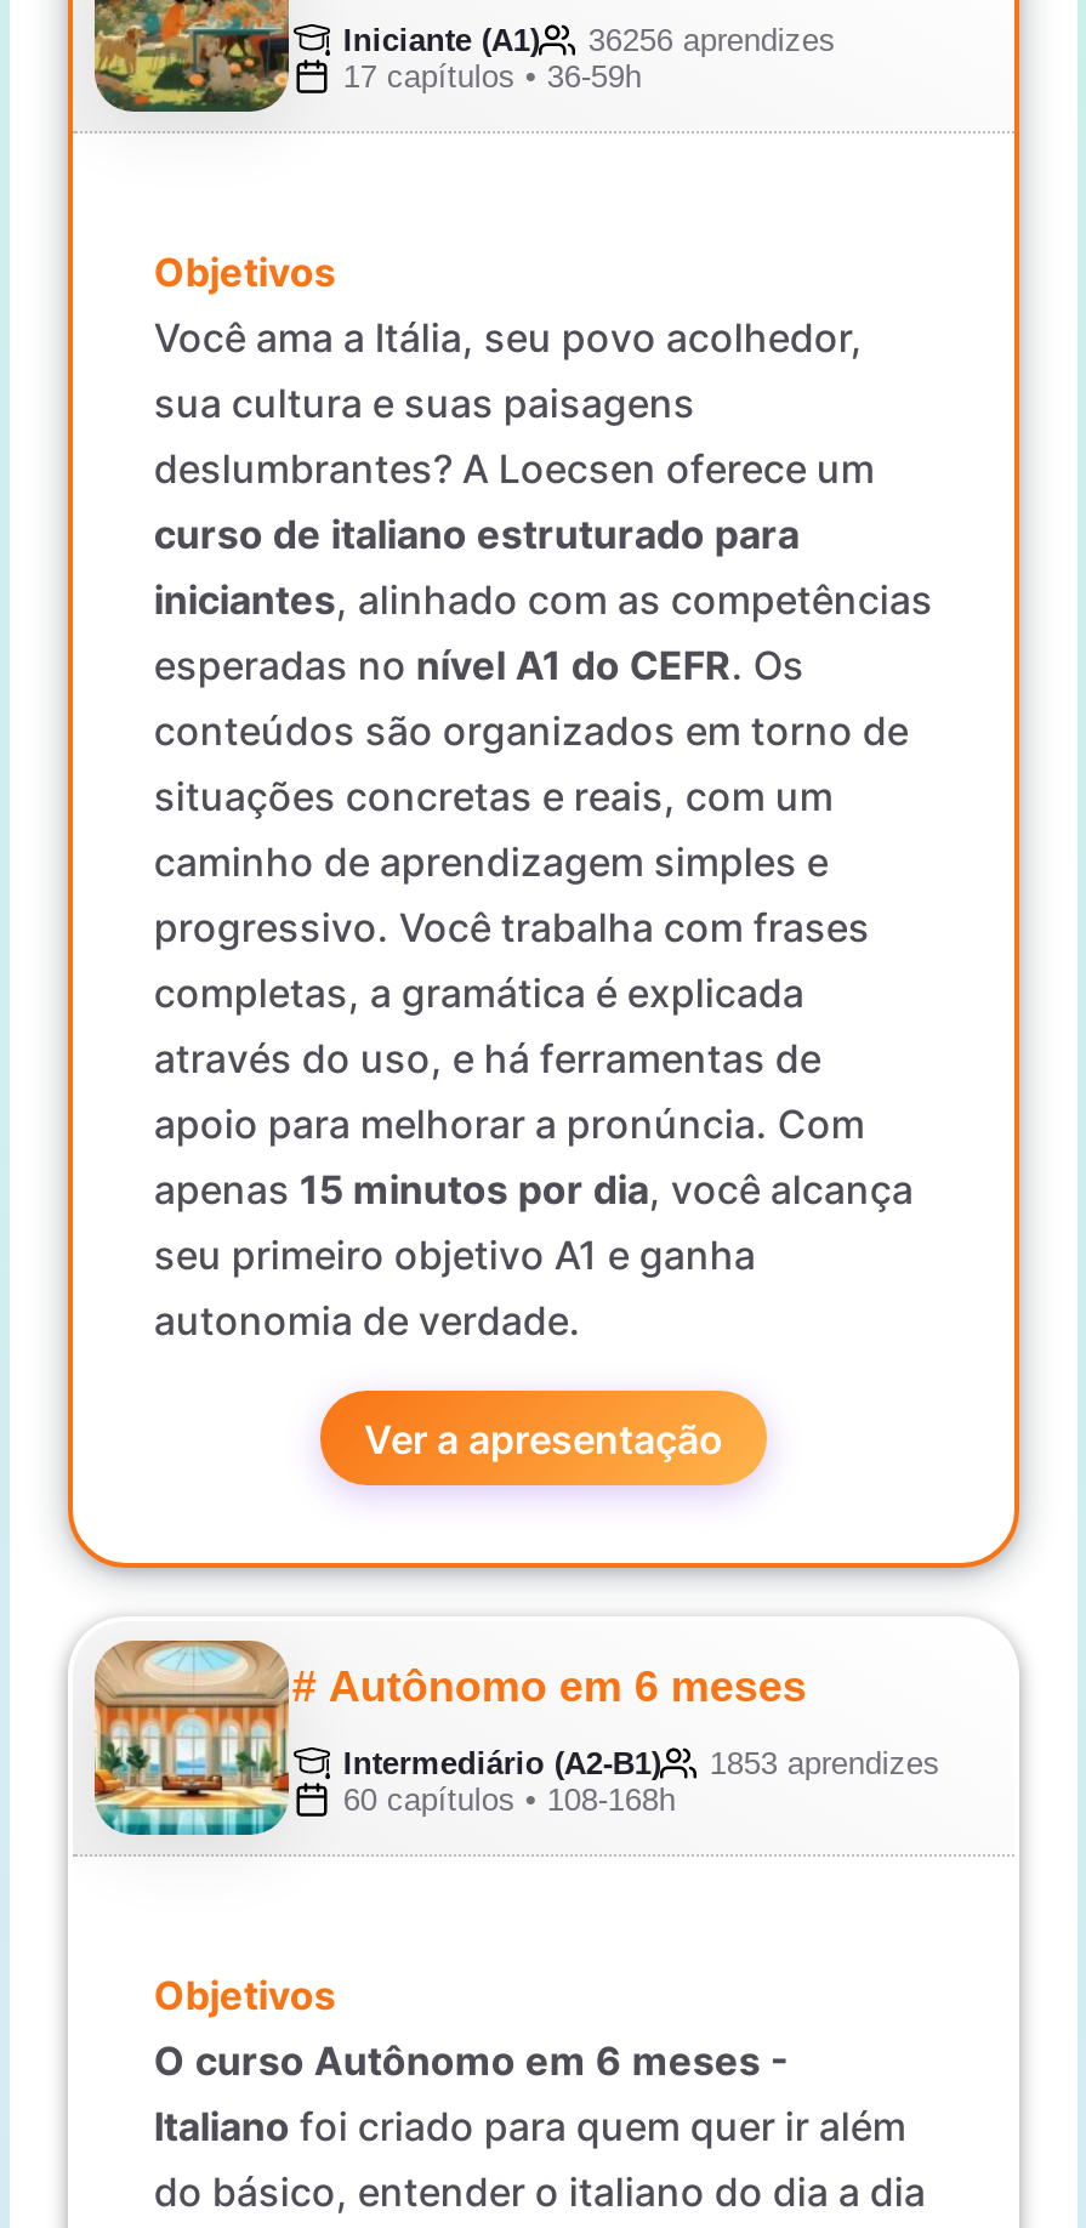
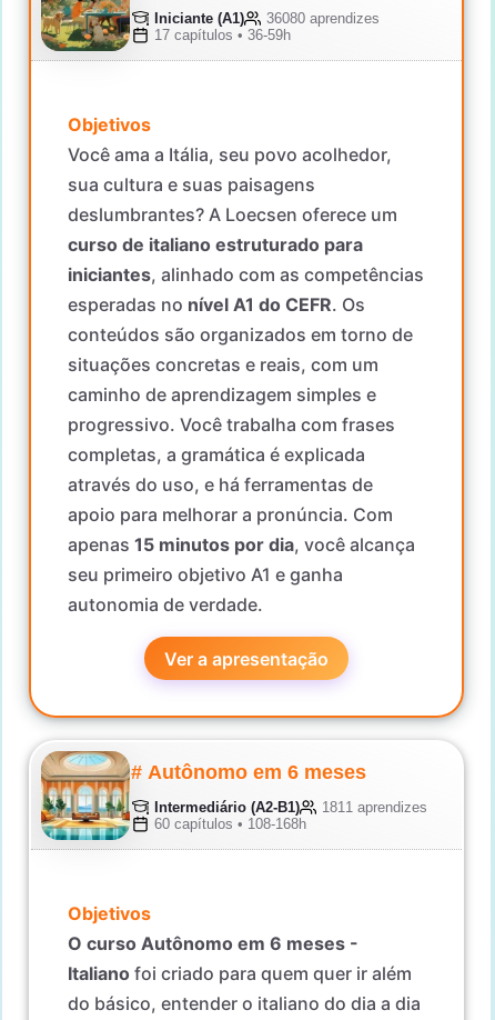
- Iniciante (A1) 36256 aprendizes
+ Iniciante (A1) 36080 aprendizes

- Intermediário (A2-B1) 1853 aprendizes
+ Intermediário (A2-B1) 1811 aprendizes
